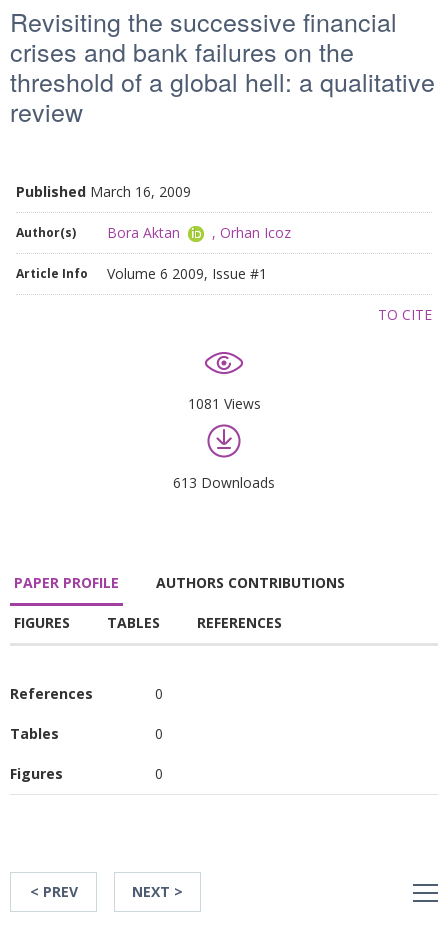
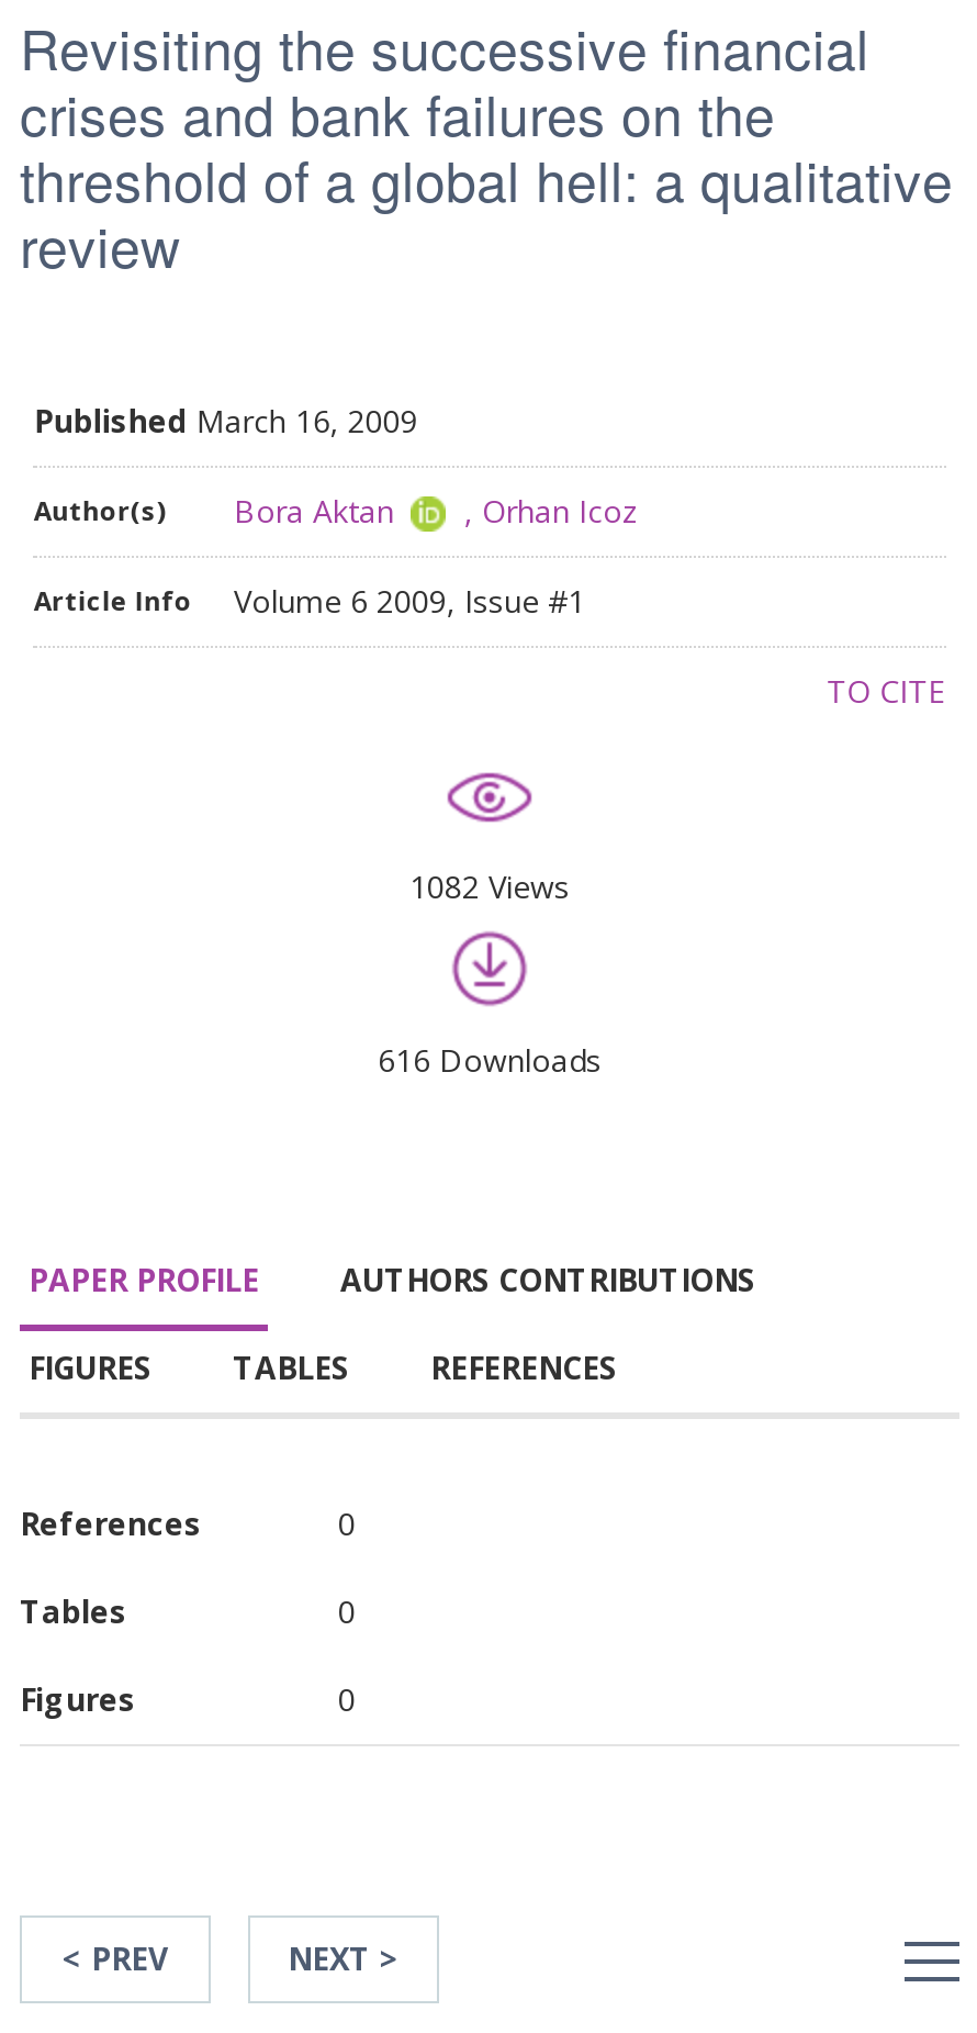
- 1081 Views
+ 1082 Views

- 613 Downloads
+ 616 Downloads
